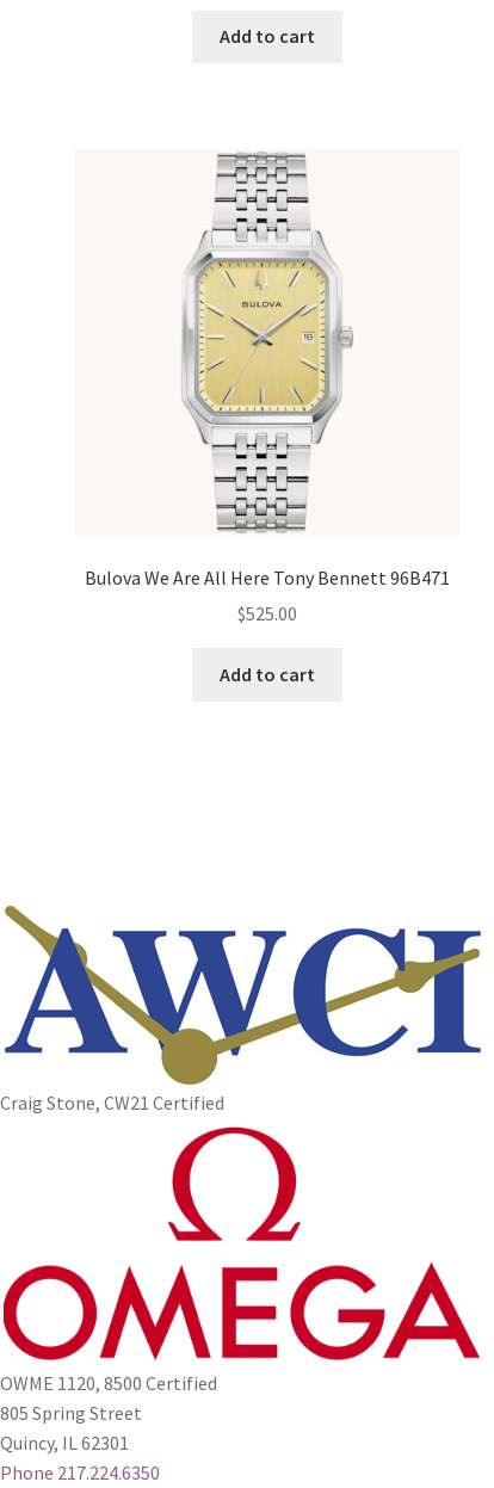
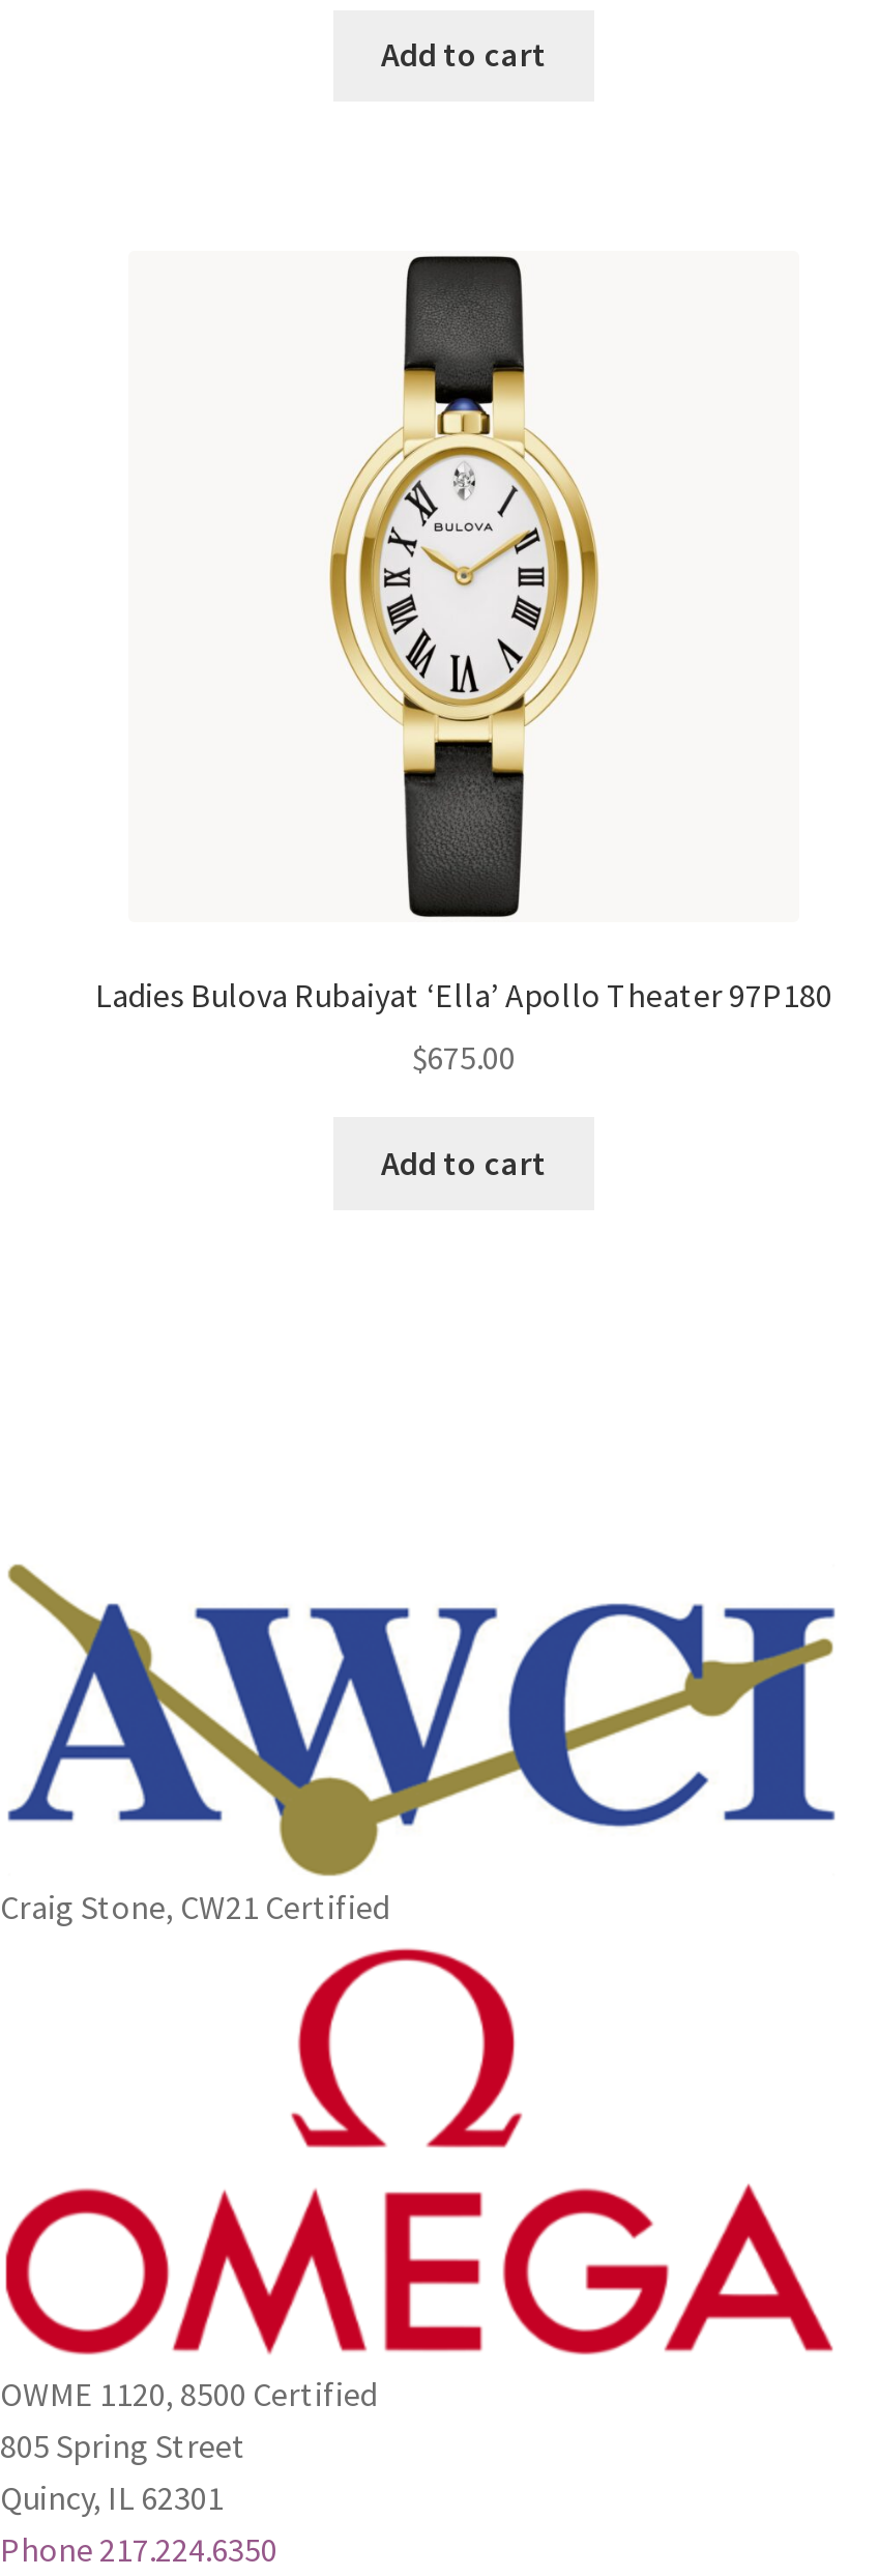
- [image]
- Bulova We Are All Here Tony Bennett 96B471
+ [image]
+ Ladies Bulova Rubaiyat ‘Ella’ Apollo Theater 97P180

- $525.00
+ $675.00
